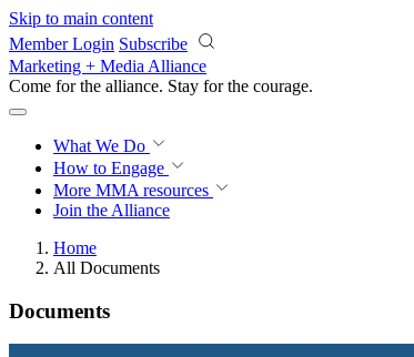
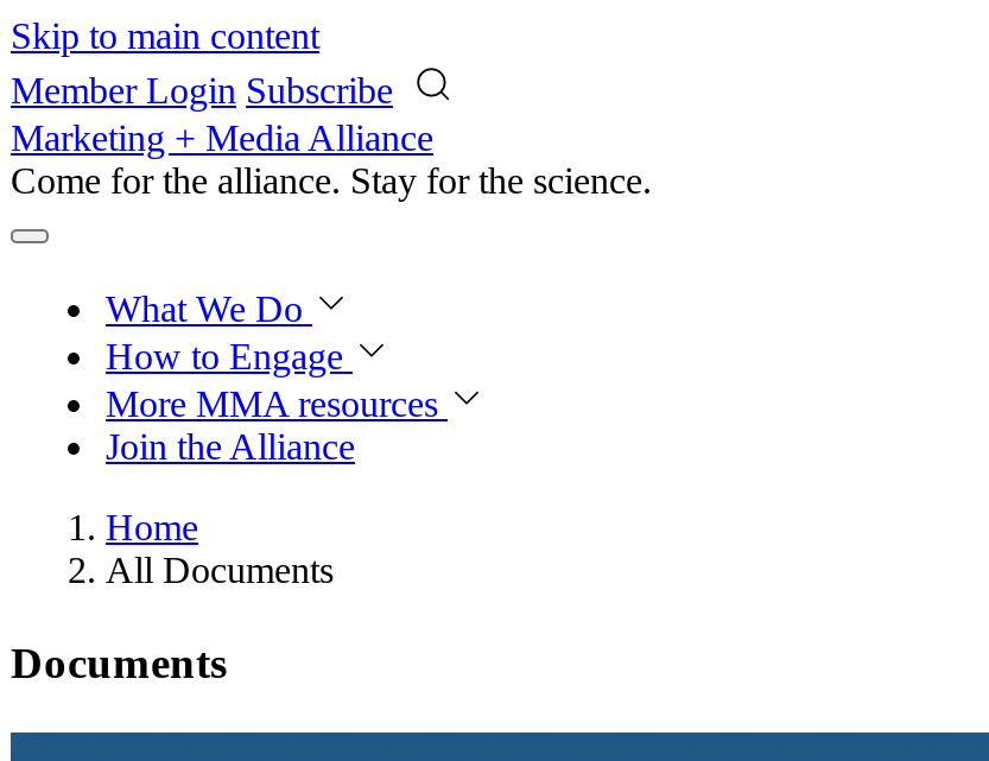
- Come for the alliance. Stay for the momentum.
+ Come for the alliance. Stay for the revolution.
